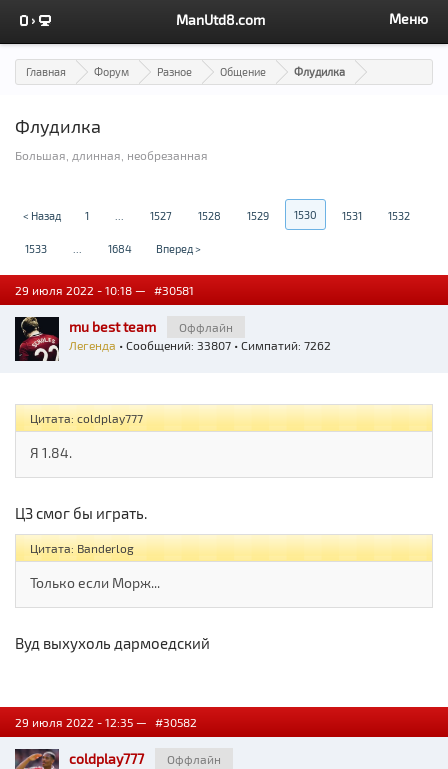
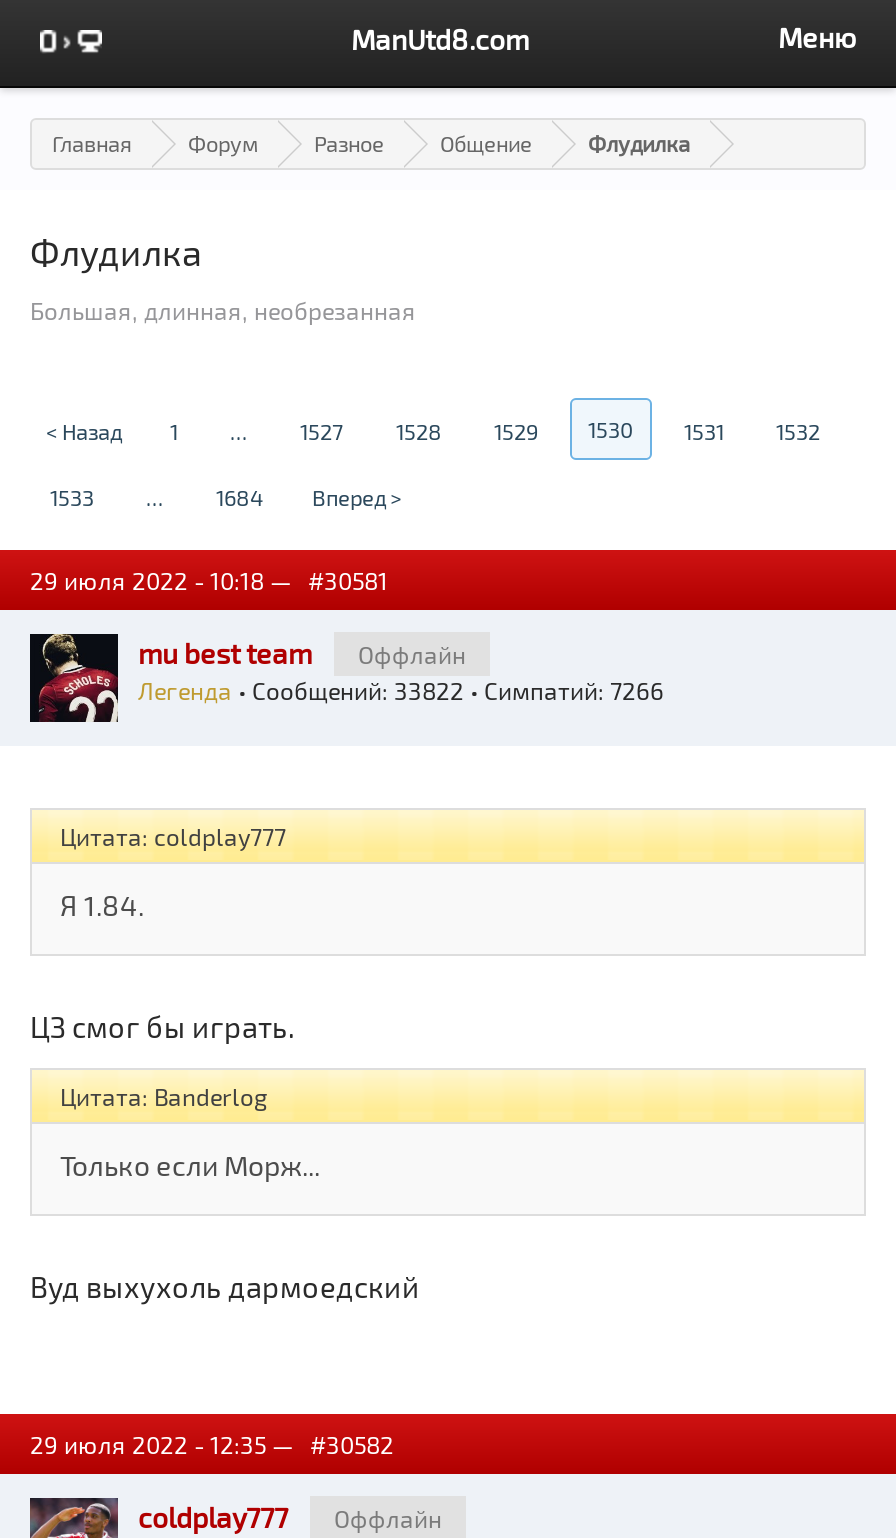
- Легенда • Сообщений: 33807 • Симпатий: 7262
+ Легенда • Сообщений: 33822 • Симпатий: 7266
